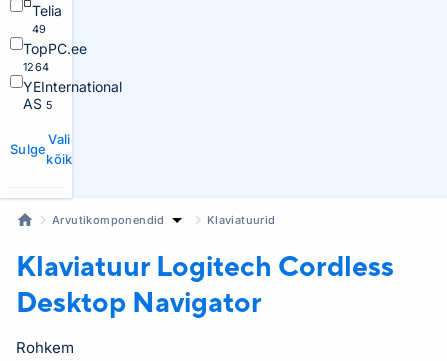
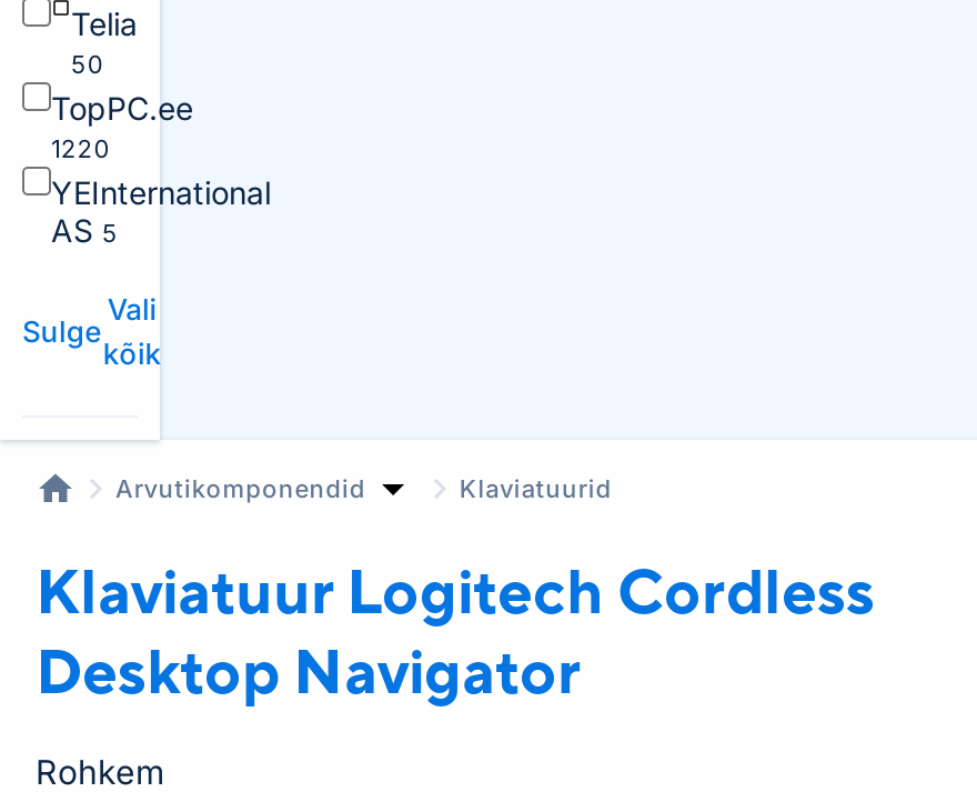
- 49
+ 50

- 1264
+ 1220
